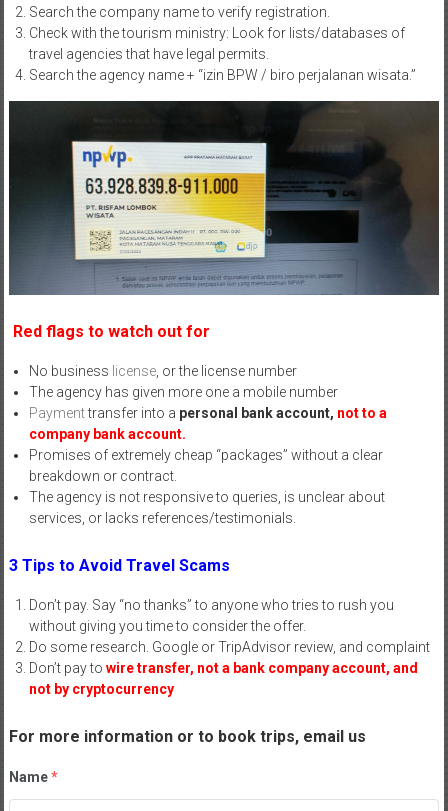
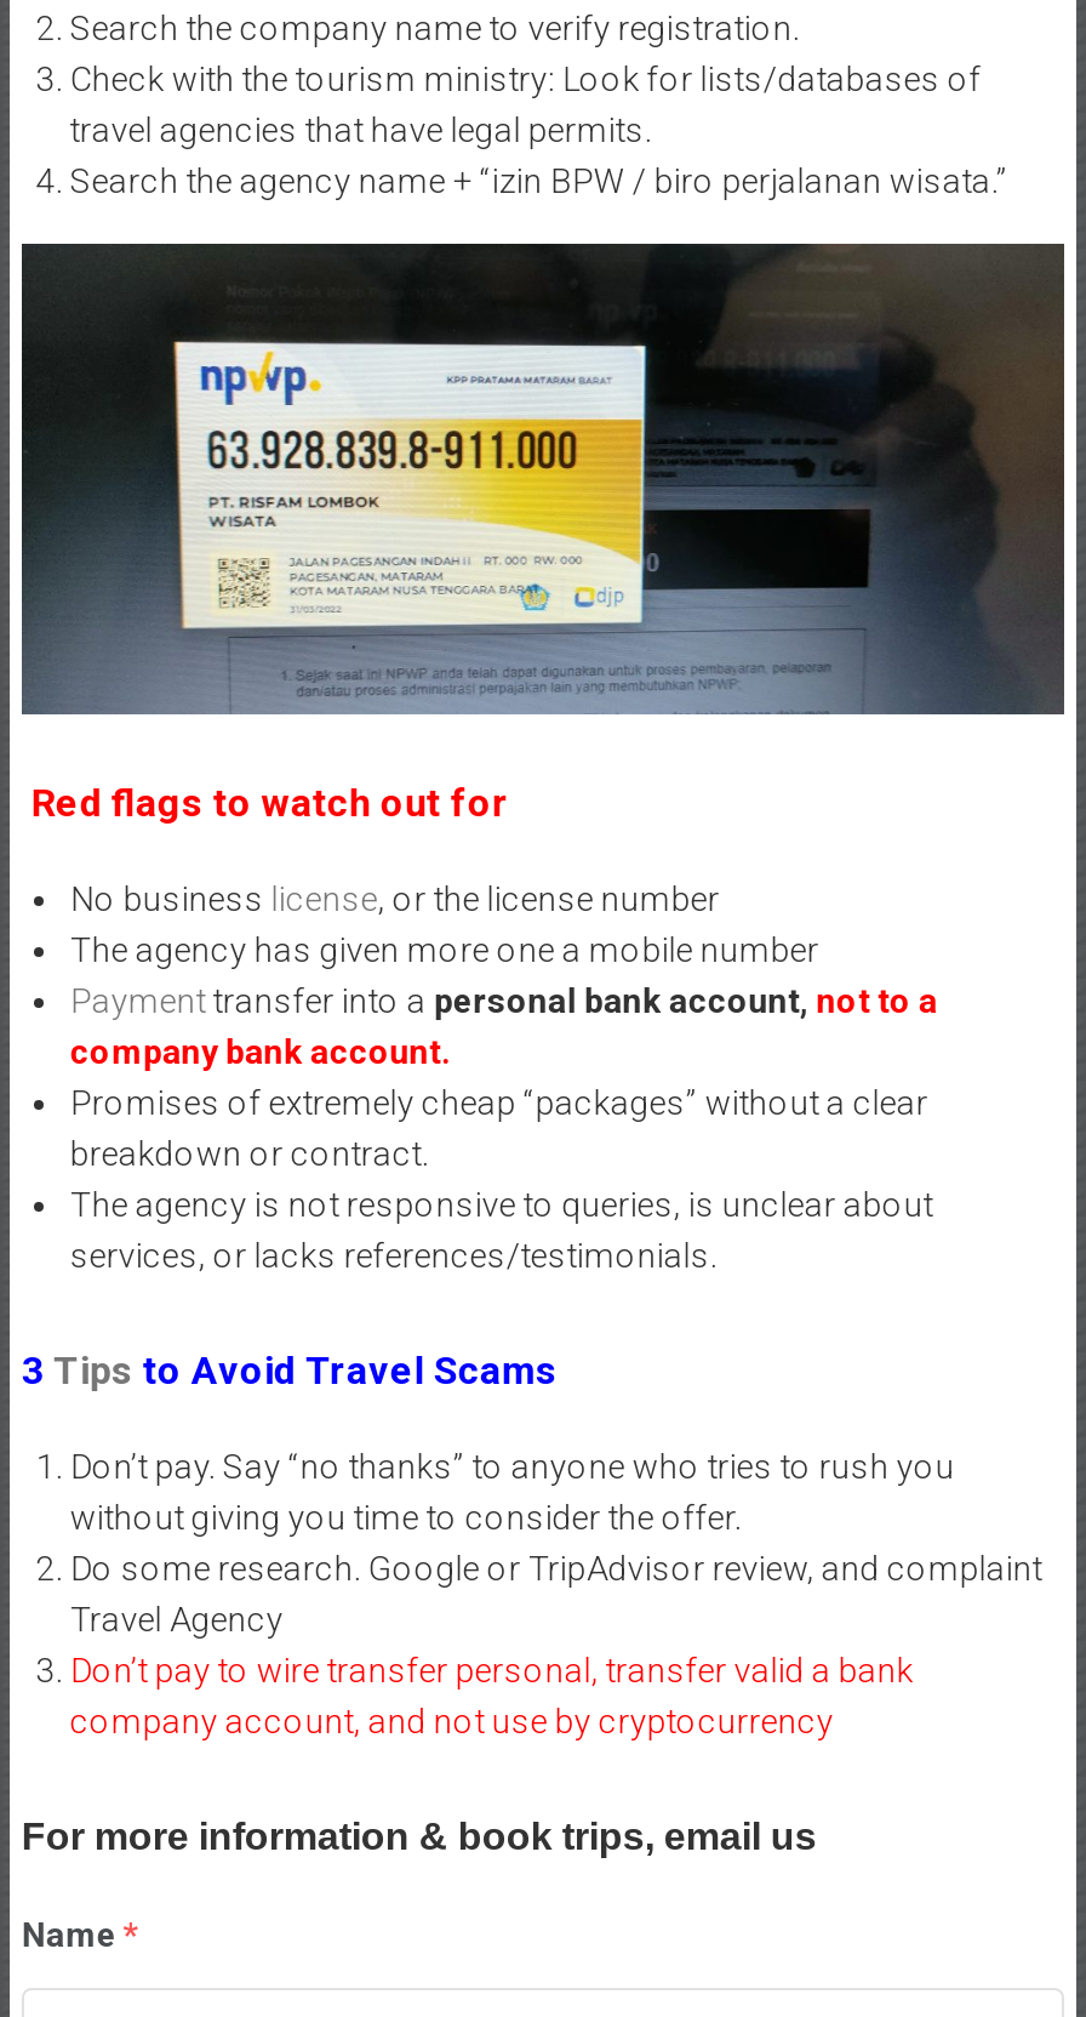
- Don’t pay to wire transfer, not a bank company account, and
- not by cryptocurrency
+ Travel Agency
+ Don’t pay to wire transfer personal, transfer valid a bank
+ company account, and not use by cryptocurrency

- For more information or to book trips, email us
+ For more information & book trips, email us
